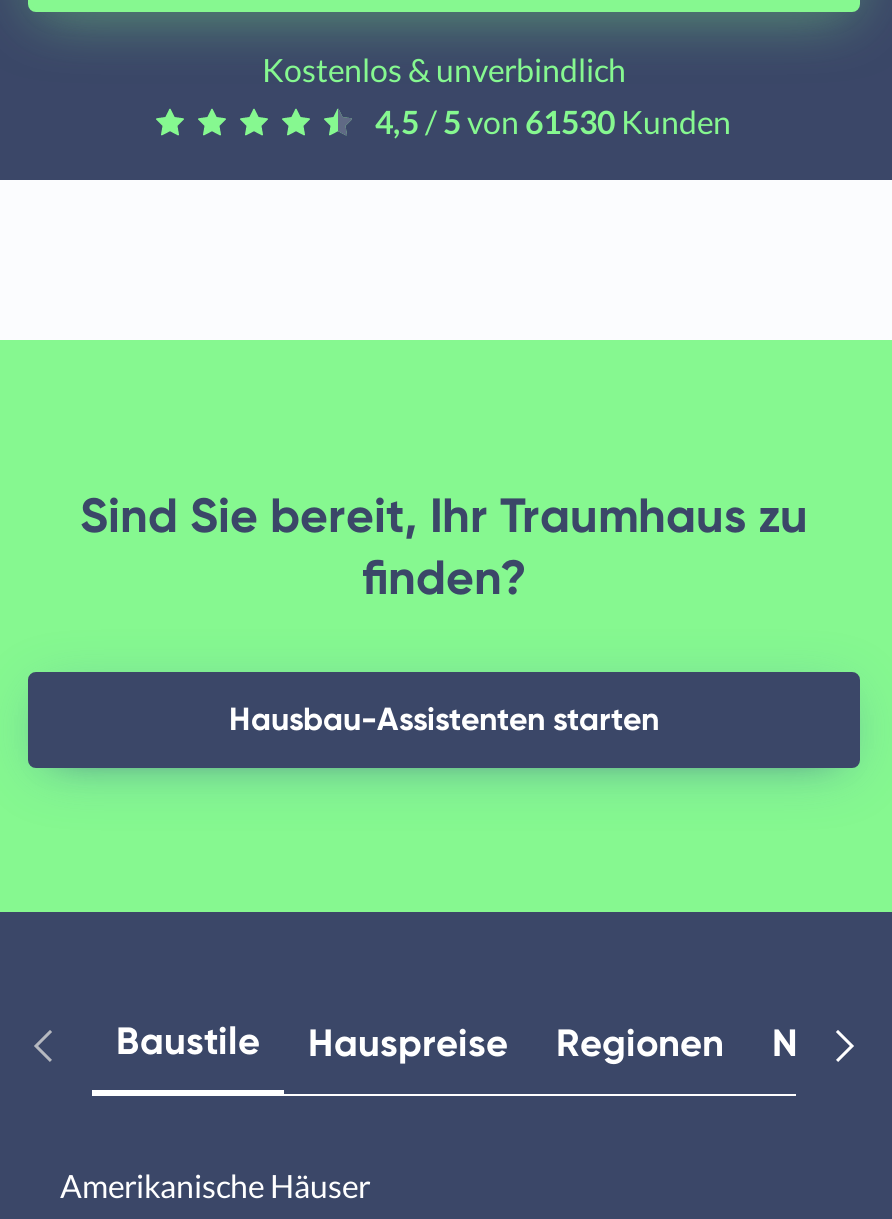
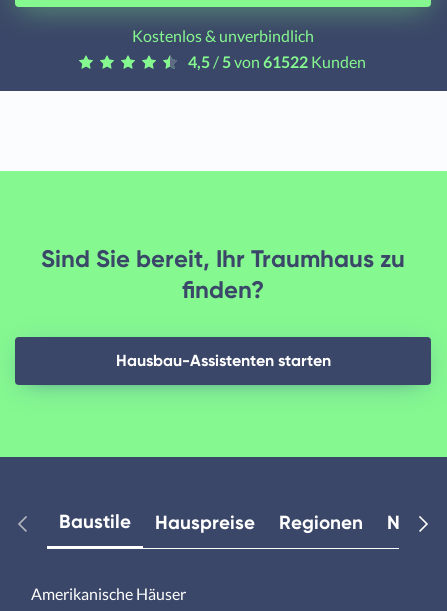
- 4,5 / 5 von 61530 Kunden
+ 4,5 / 5 von 61522 Kunden
